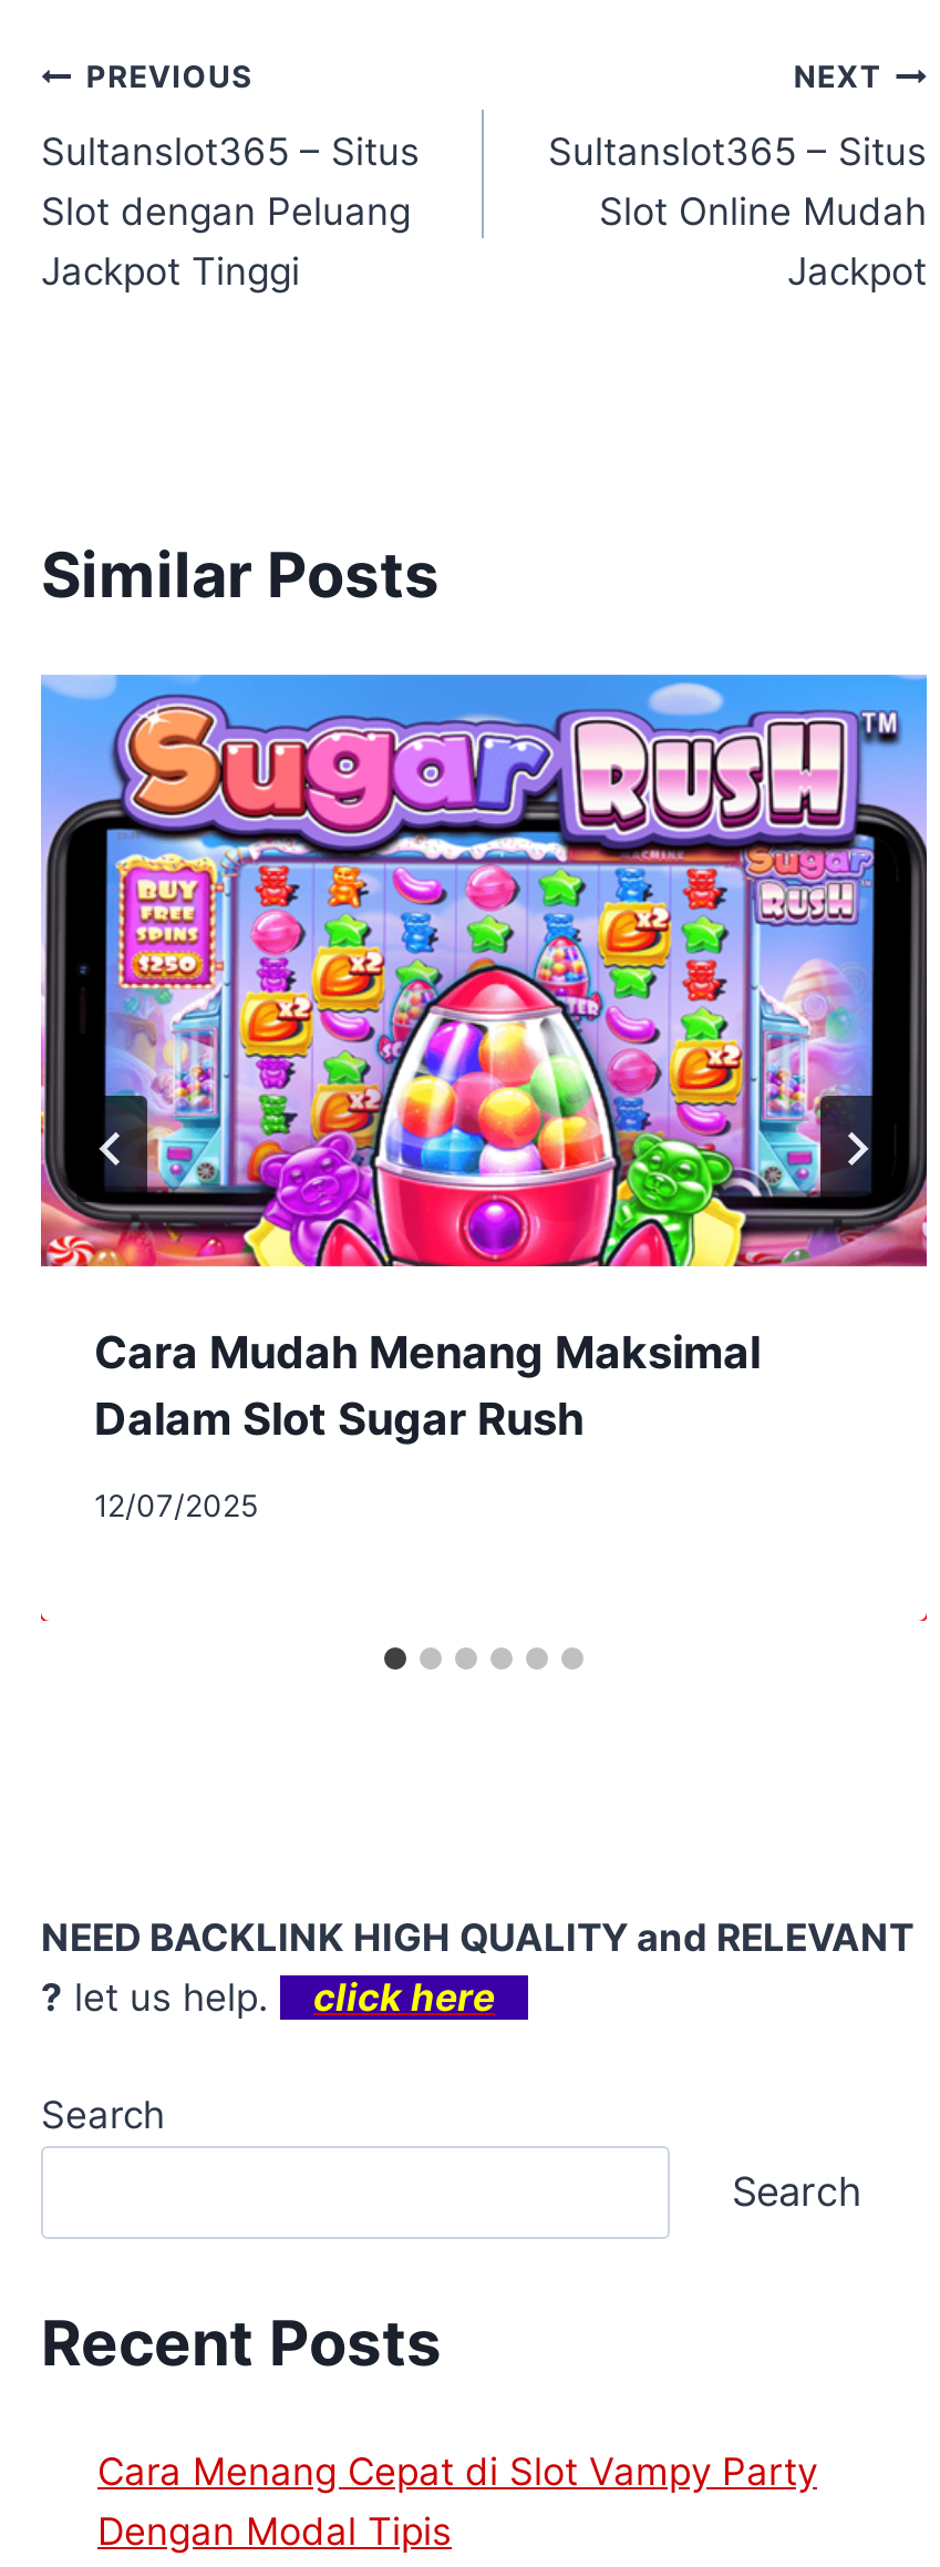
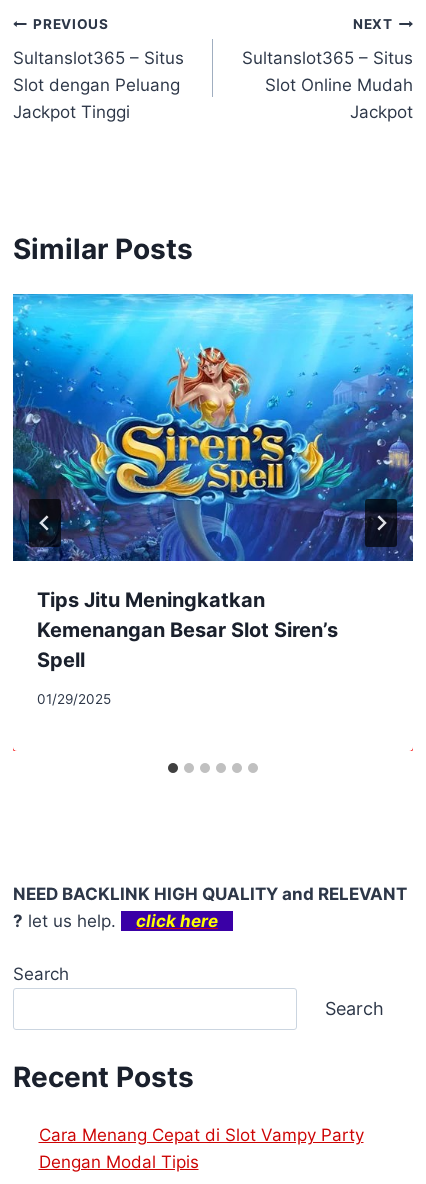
- [image]
- Cara Mudah Menang Maksimal
- Dalam Slot Sugar Rush
+ [image]
+ Tips Jitu Meningkatkan
+ Kemenangan Besar Slot Siren’s
+ Spell

- 12/07/2025
+ 01/29/2025
